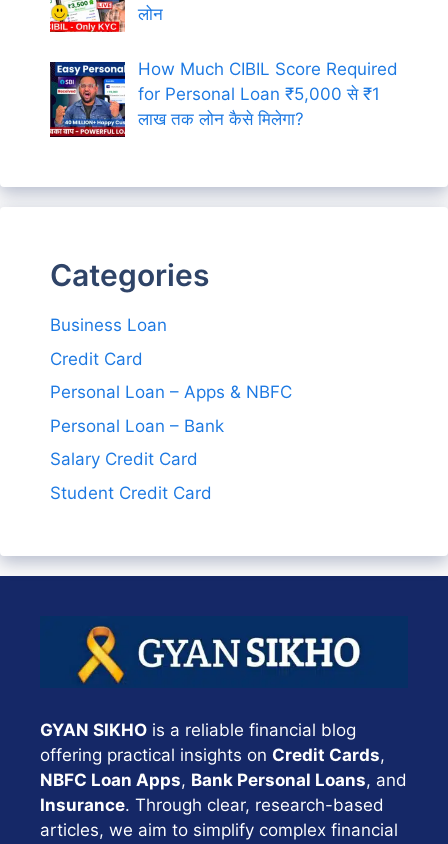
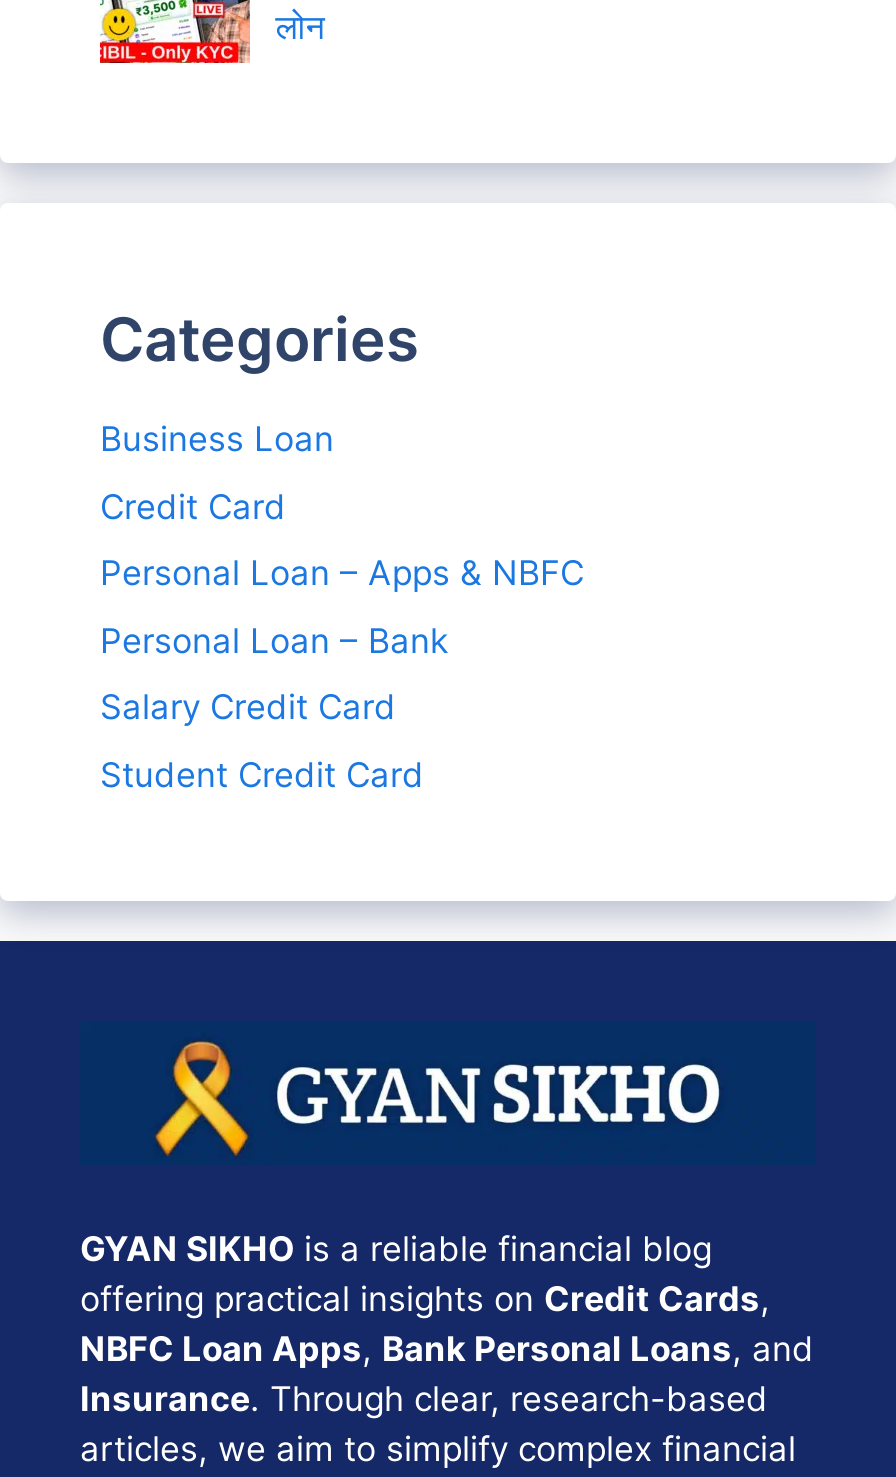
- [image]
- How Much CIBIL Score Required
- for Personal Loan ₹5,000 से ₹1
- लाख तक लोन कैसे मिलेगा?
